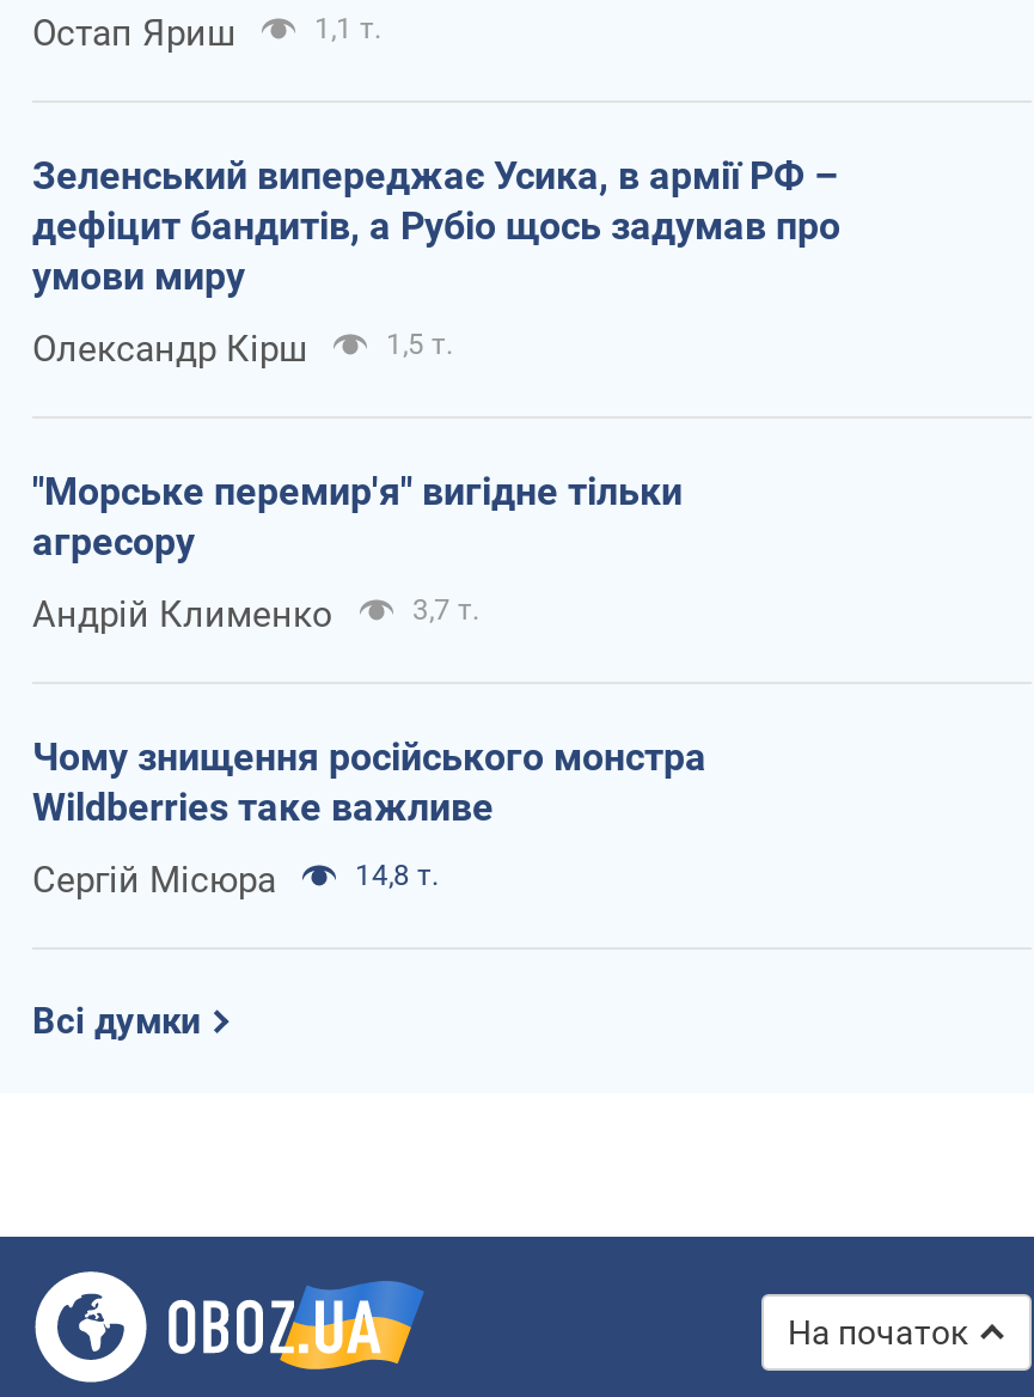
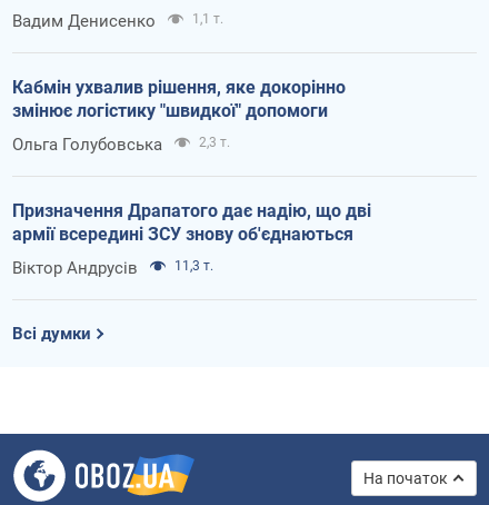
- Остап Яриш
+ Вадим Денисенко

- Зеленський випереджає Усика, в армії РФ –
- дефіцит бандитів, а Рубіо щось задумав про
- умови миру
- Олександр Кірш
- 1,5 т.
- "Морське перемир'я" вигідне тільки
- агресору
- Андрій Клименко
- 3,7 т.
- Чому знищення російського монстра
- Wildberries таке важливе
- Сергій Місюра
- 14,8 т.
+ Кабмін ухвалив рішення, яке докорінно
+ змінює логістику "швидкої" допомоги
+ Ольга Голубовська
+ 2,3 т.
+ Призначення Драпатого дає надію, що дві
+ армії всередині ЗСУ знову об'єднаються
+ Віктор Андрусів
+ 11,3 т.
